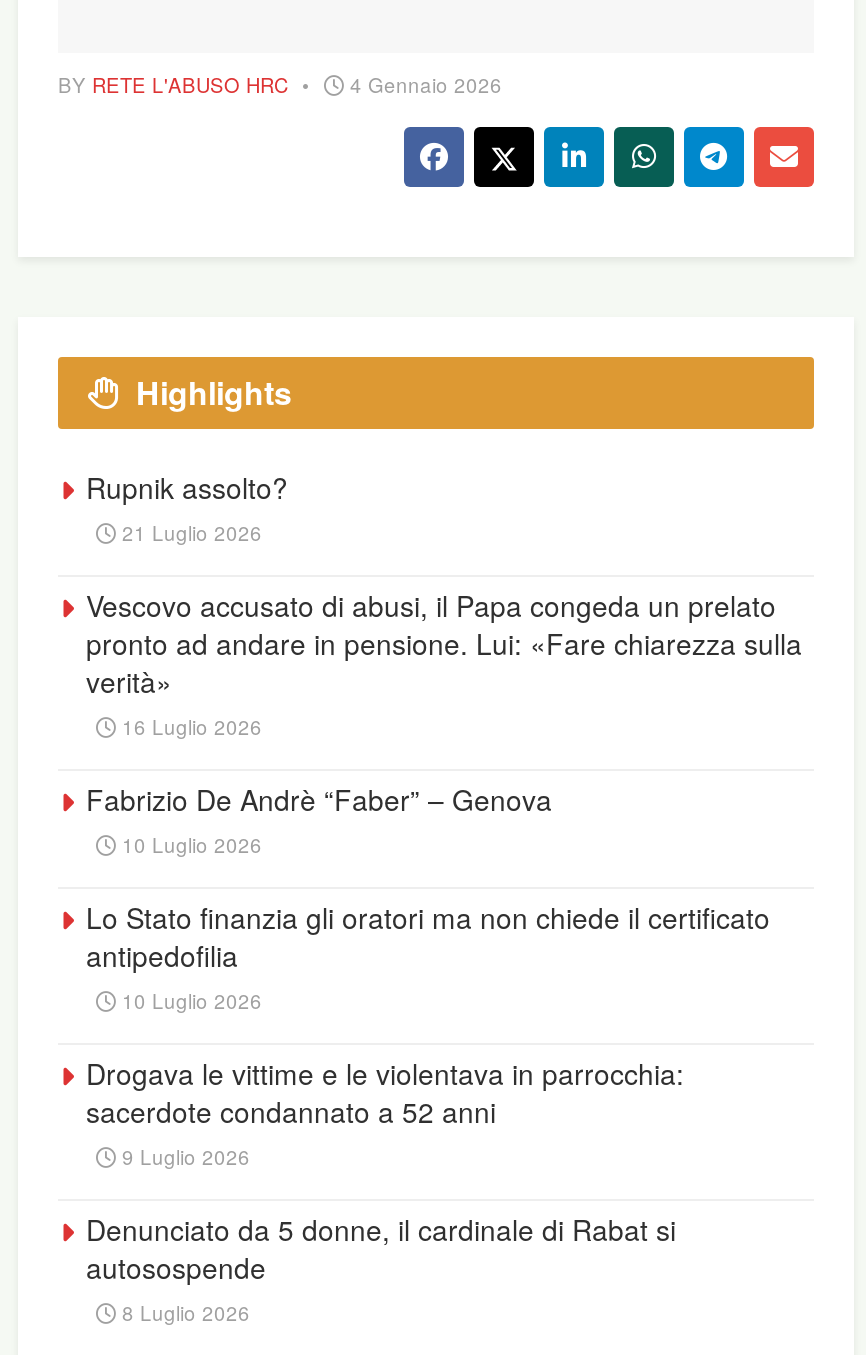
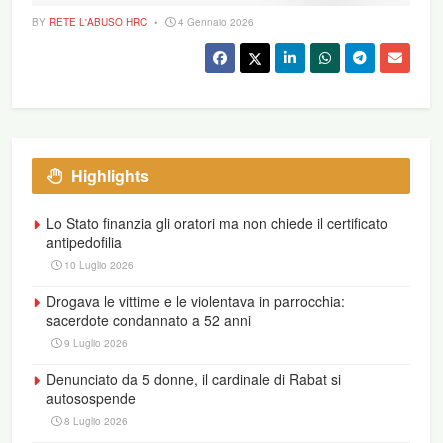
- Rupnik assolto?
- 21 Luglio 2026
- Vescovo accusato di abusi, il Papa congeda un prelato
- pronto ad andare in pensione. Lui: «Fare chiarezza sulla
- verità»
- 16 Luglio 2026
- Fabrizio De Andrè “Faber” – Genova
- 10 Luglio 2026
